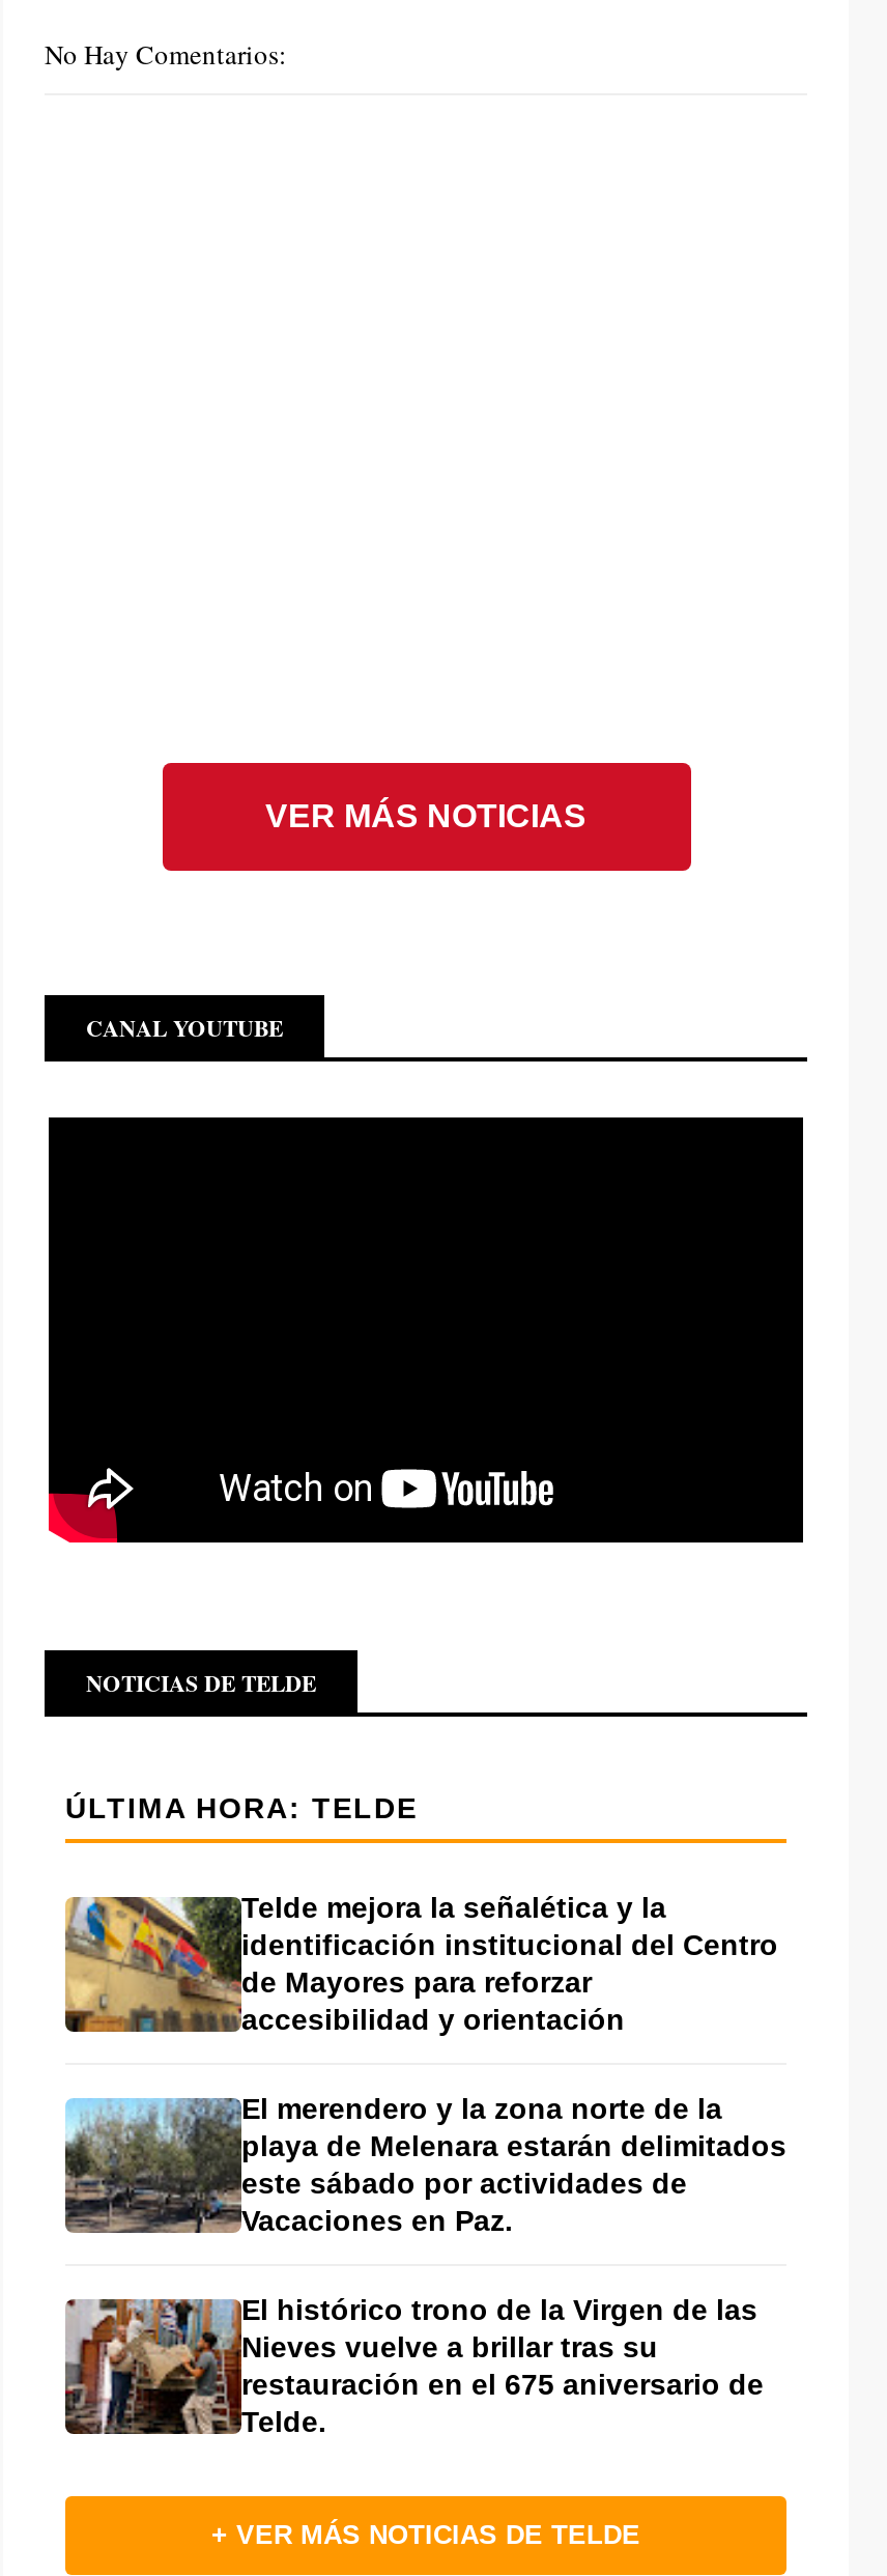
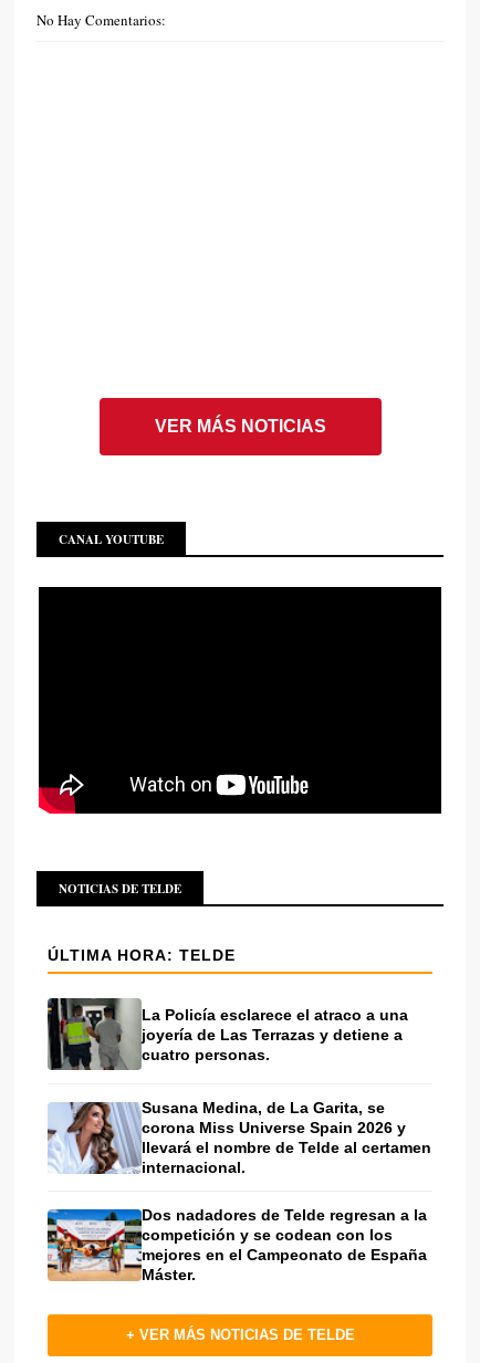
- [image]
- Telde mejora la señalética y la
- identificación institucional del Centro
- de Mayores para reforzar
- accesibilidad y orientación
+ [image]
+ La Policía esclarece el atraco a una
+ joyería de Las Terrazas y detiene a
+ cuatro personas.

- [image]
- El merendero y la zona norte de la
- playa de Melenara estarán delimitados
- este sábado por actividades de
- Vacaciones en Paz.
+ [image]
+ Susana Medina, de La Garita, se
+ corona Miss Universe Spain 2026 y
+ llevará el nombre de Telde al certamen
+ internacional.

- [image]
- El histórico trono de la Virgen de las
- Nieves vuelve a brillar tras su
- restauración en el 675 aniversario de
- Telde.
+ [image]
+ Dos nadadores de Telde regresan a la
+ competición y se codean con los
+ mejores en el Campeonato de España
+ Máster.
